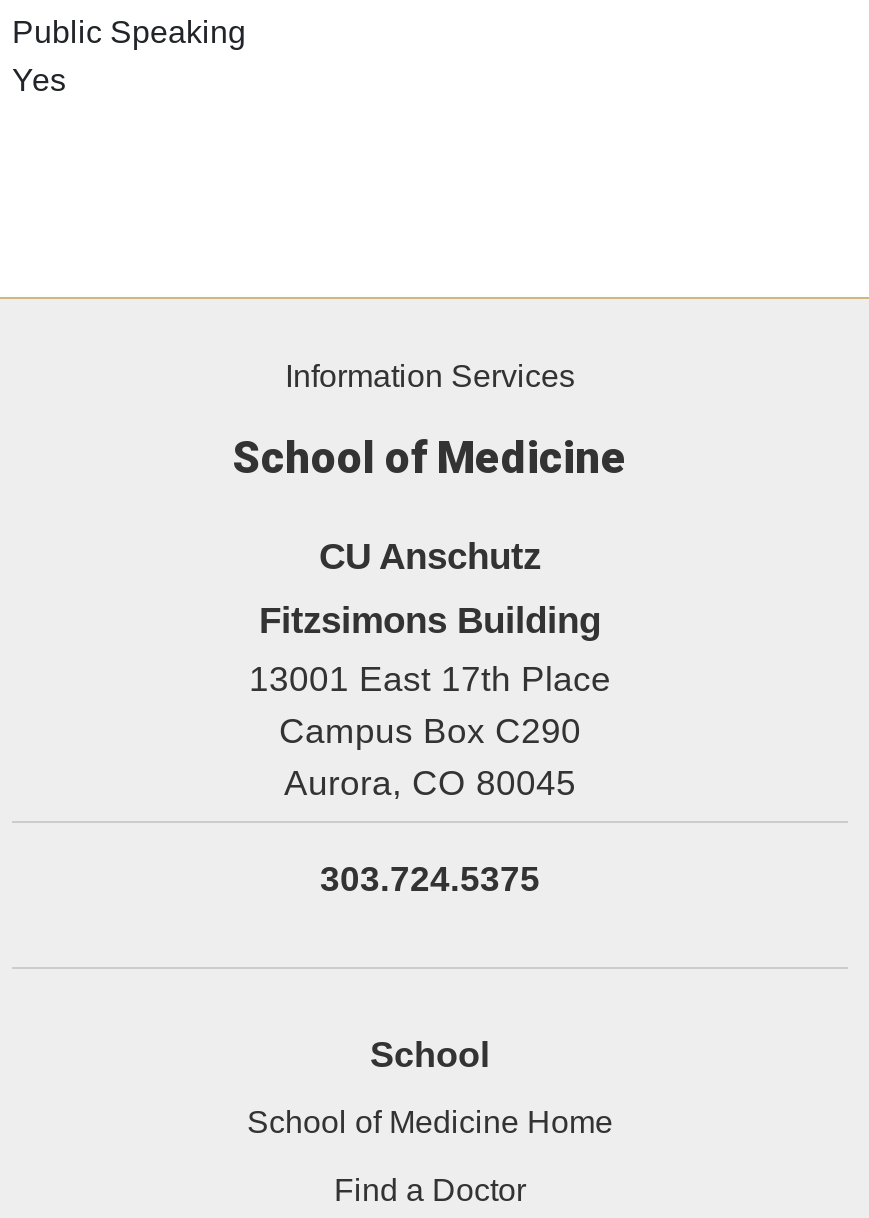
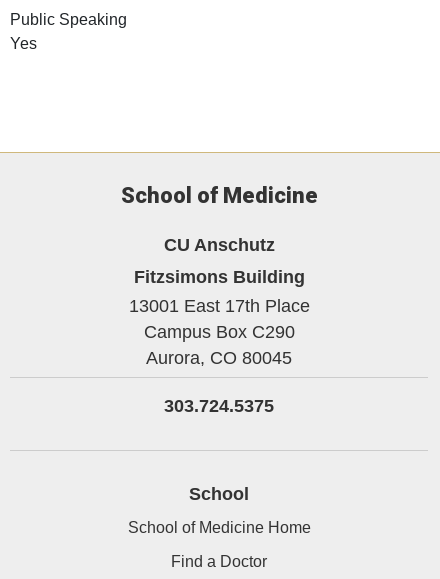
- Information Services
